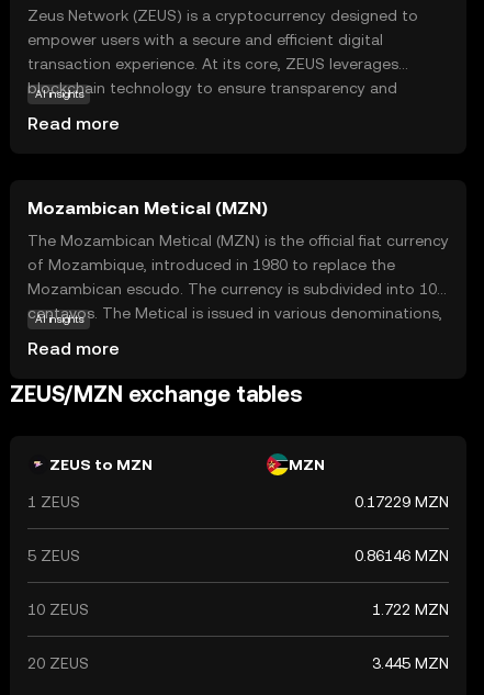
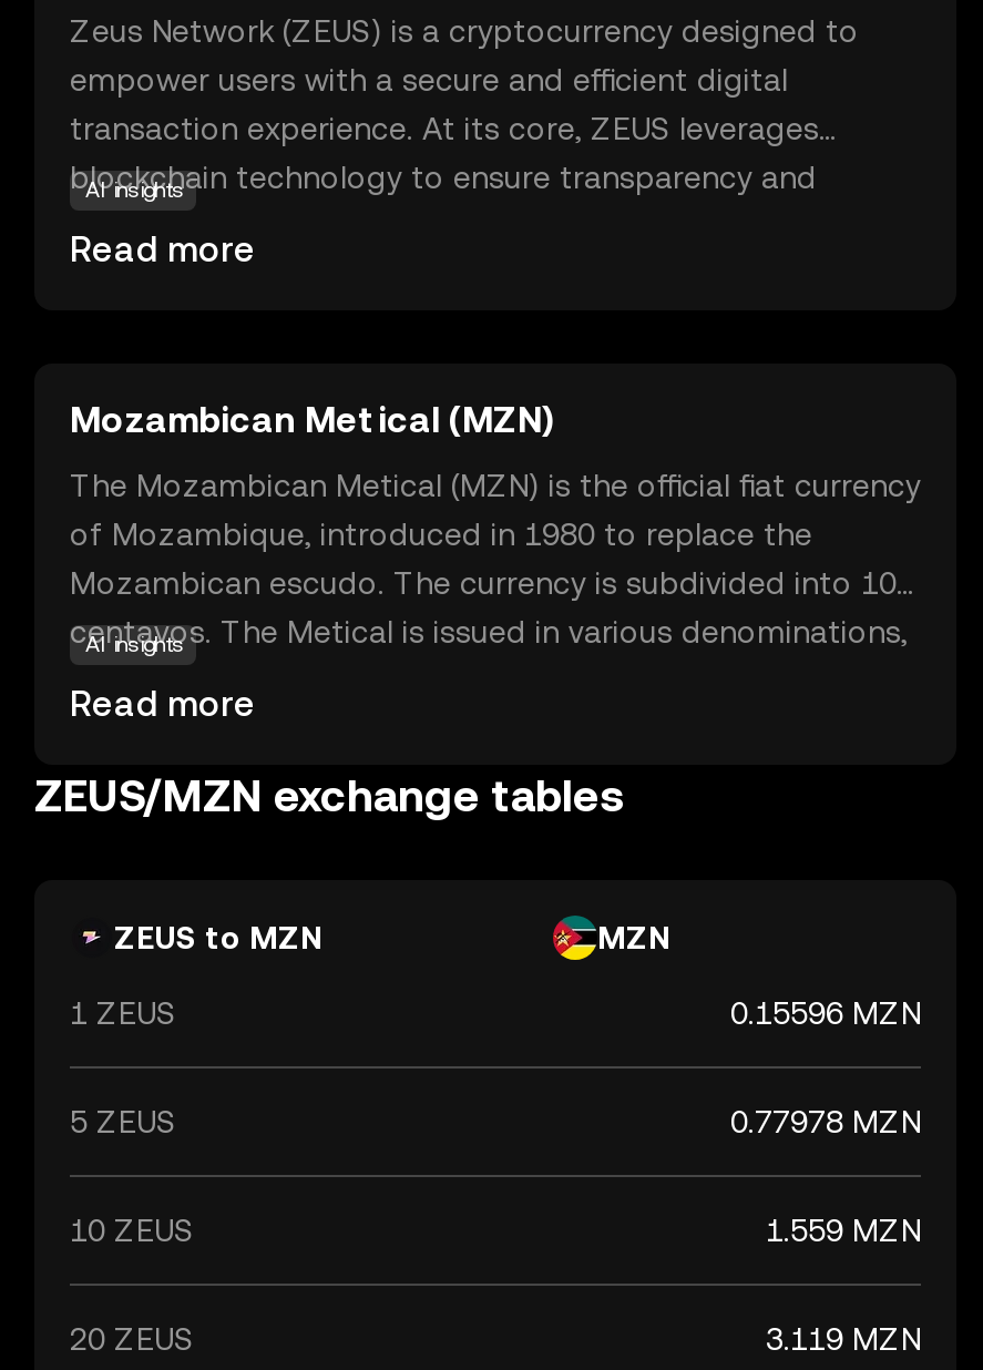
- 0.17229 MZN
+ 0.15596 MZN

- 0.86146 MZN
+ 0.77978 MZN

- 1.722 MZN
+ 1.559 MZN

- 3.445 MZN
+ 3.119 MZN
